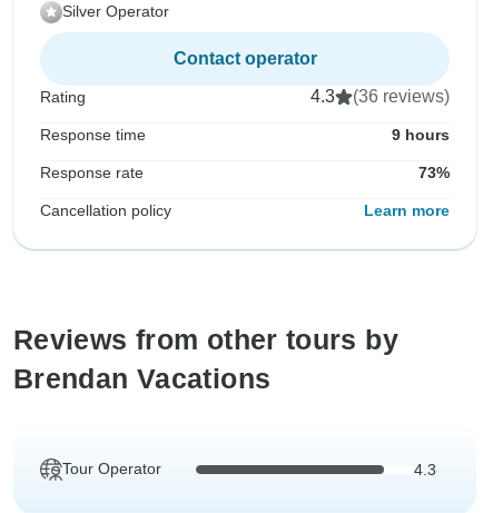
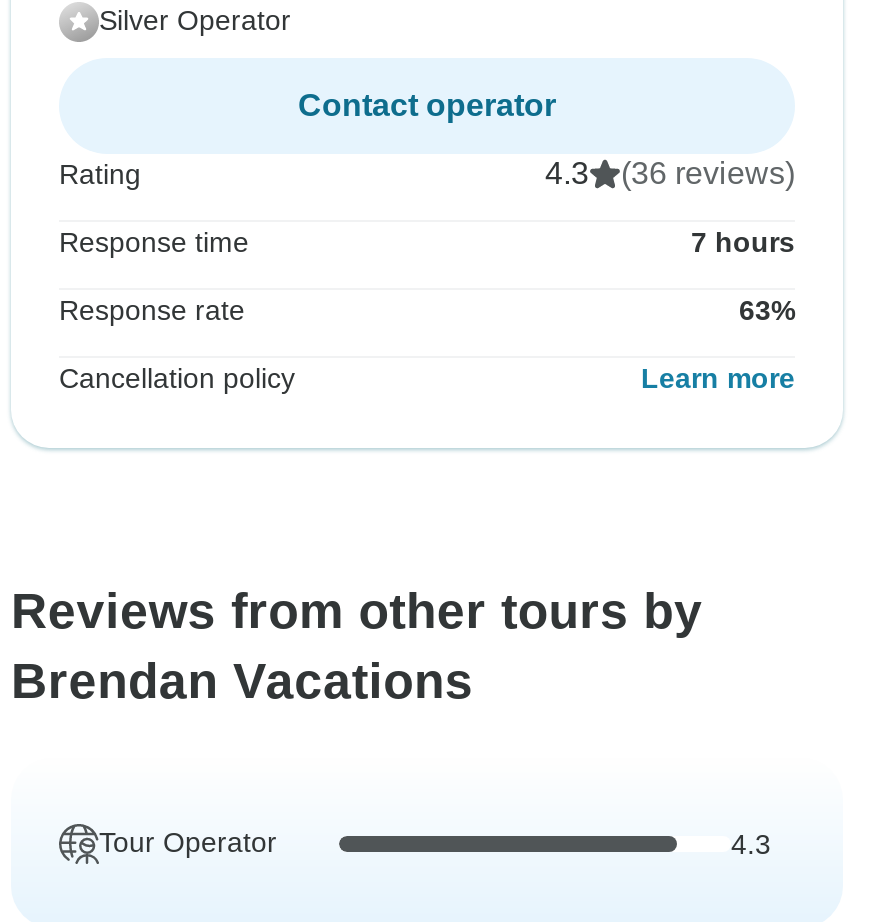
- 9 hours
+ 7 hours

- 73%
+ 63%
